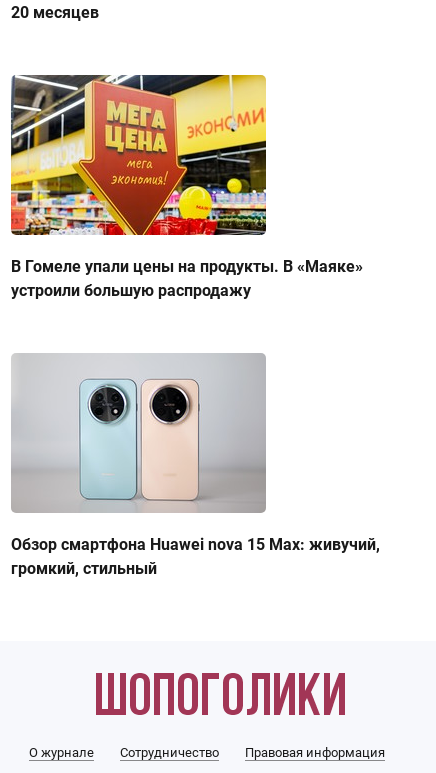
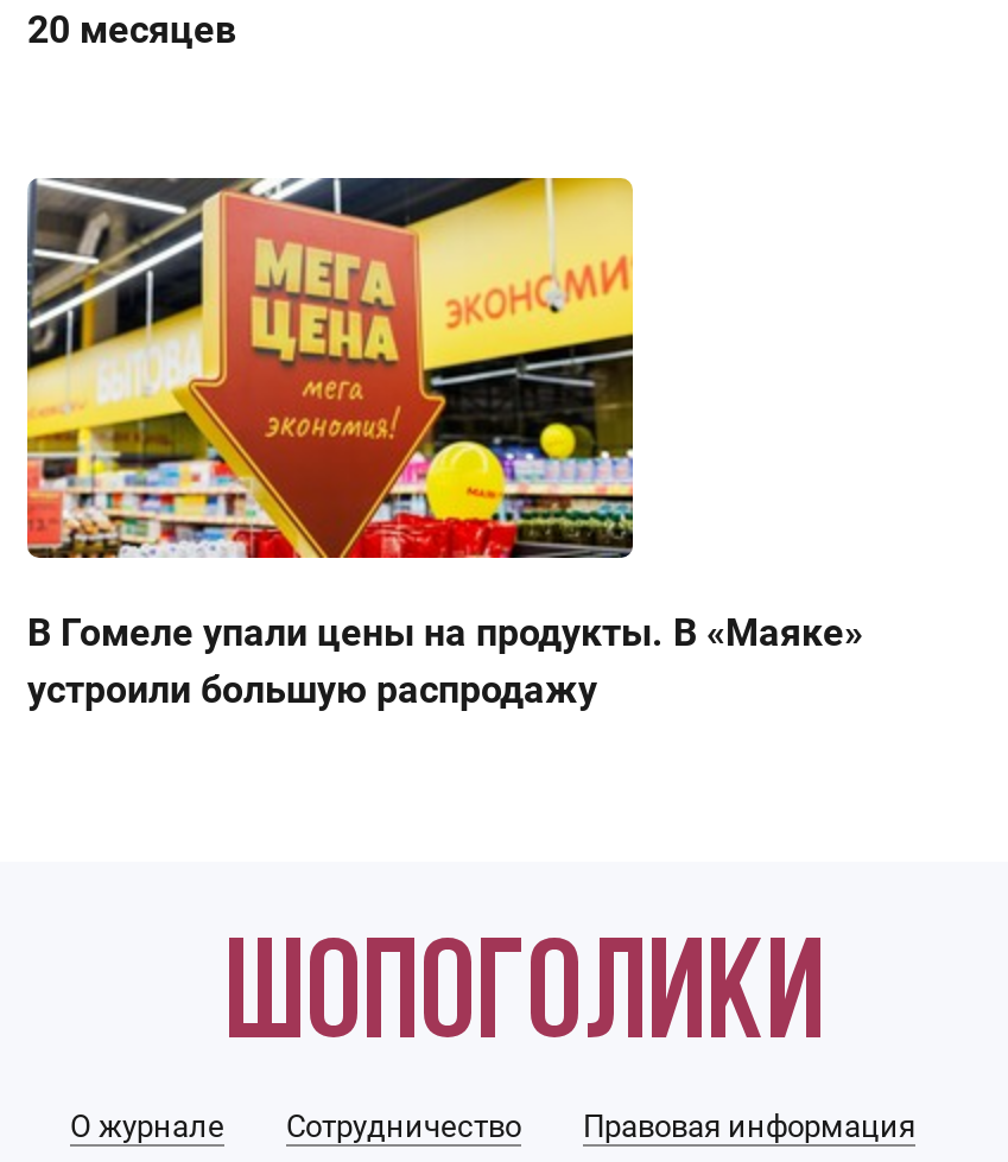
- [image]
- Обзор смартфона Huawei nova 15 Max: живучий,
- громкий, стильный
